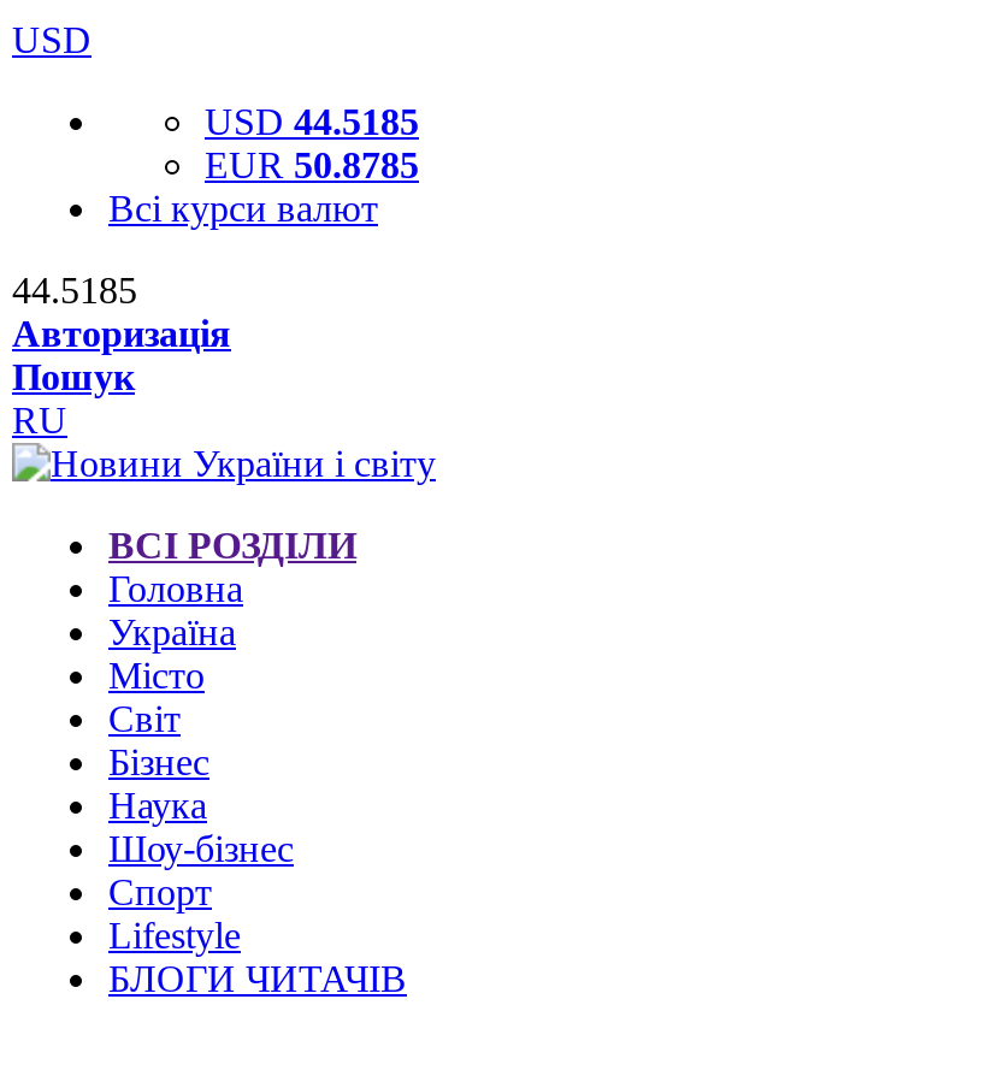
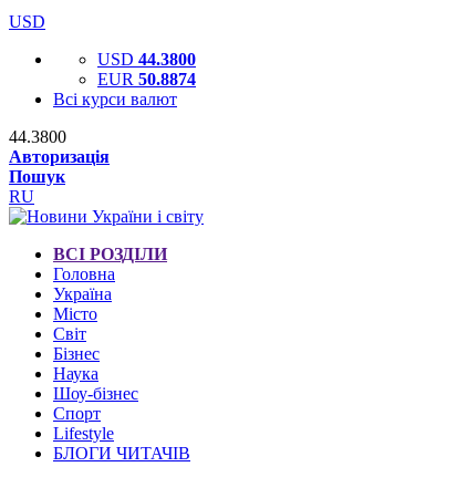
- USD 44.5185
+ USD 44.3800

- EUR 50.8785
+ EUR 50.8874

- 44.5185
+ 44.3800
